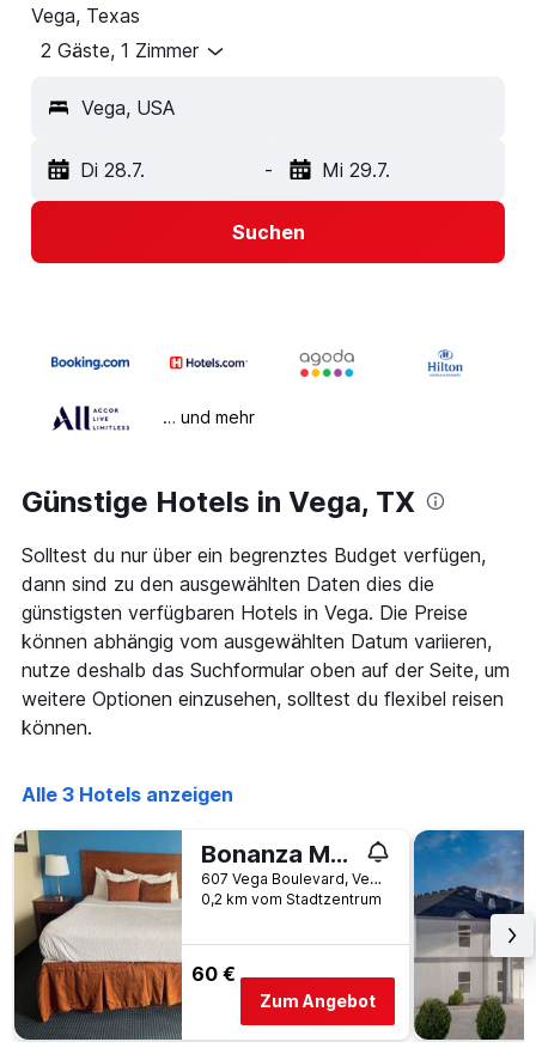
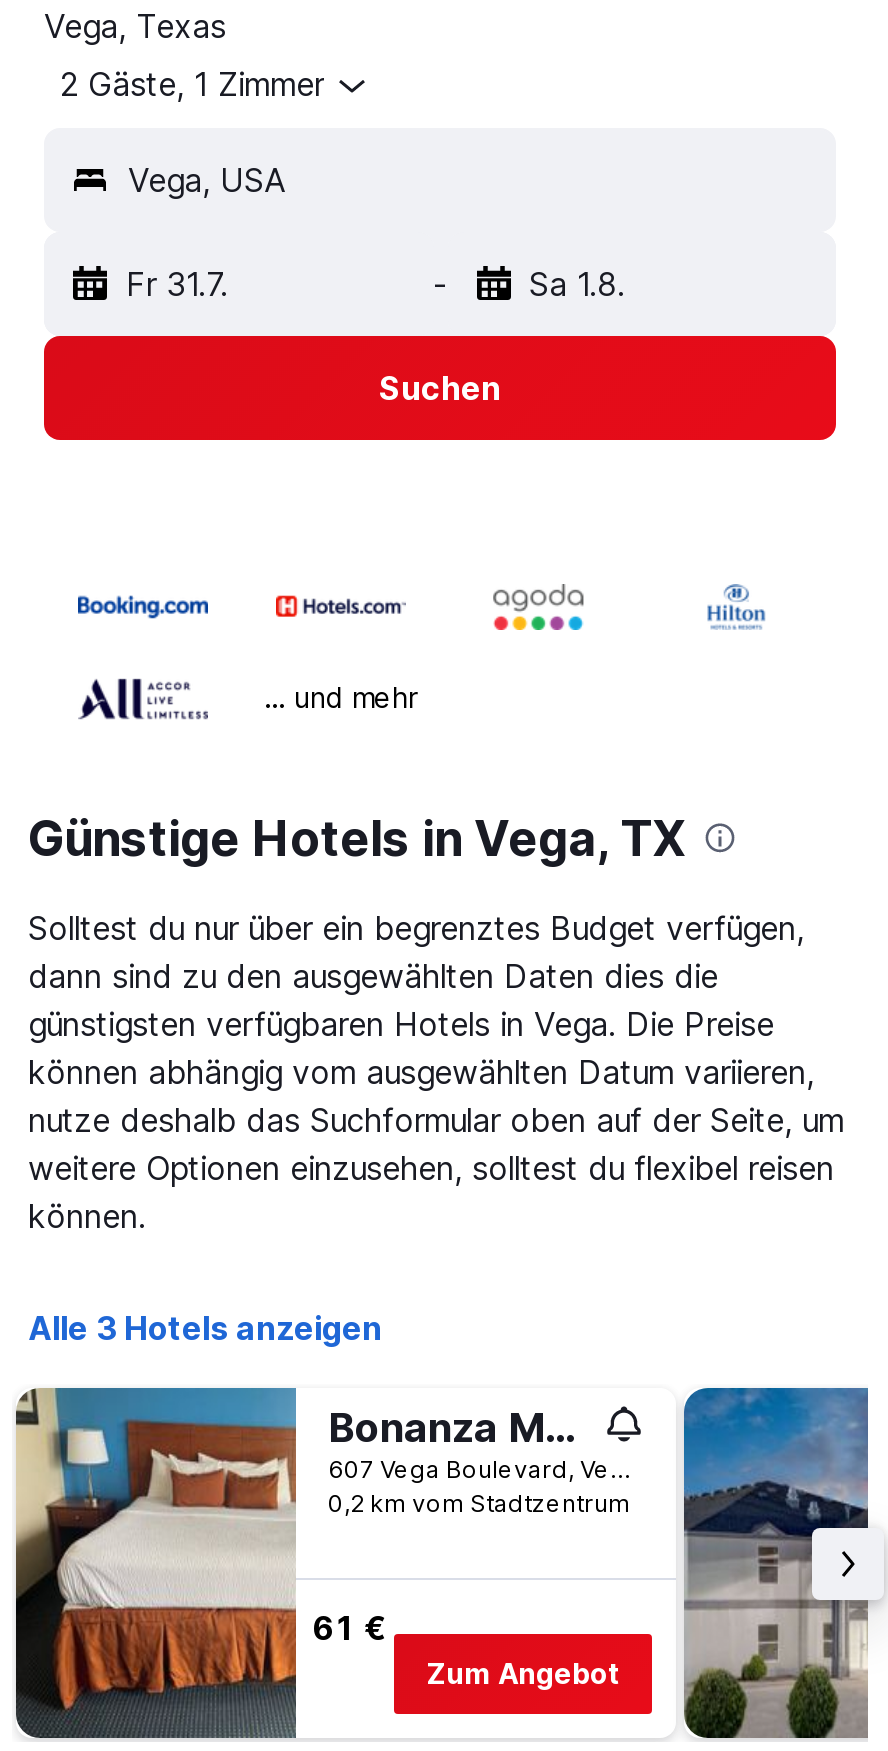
- Di 28.7.
+ Fr 31.7.

- Mi 29.7.
+ Sa 1.8.

- 60 €
+ 61 €
